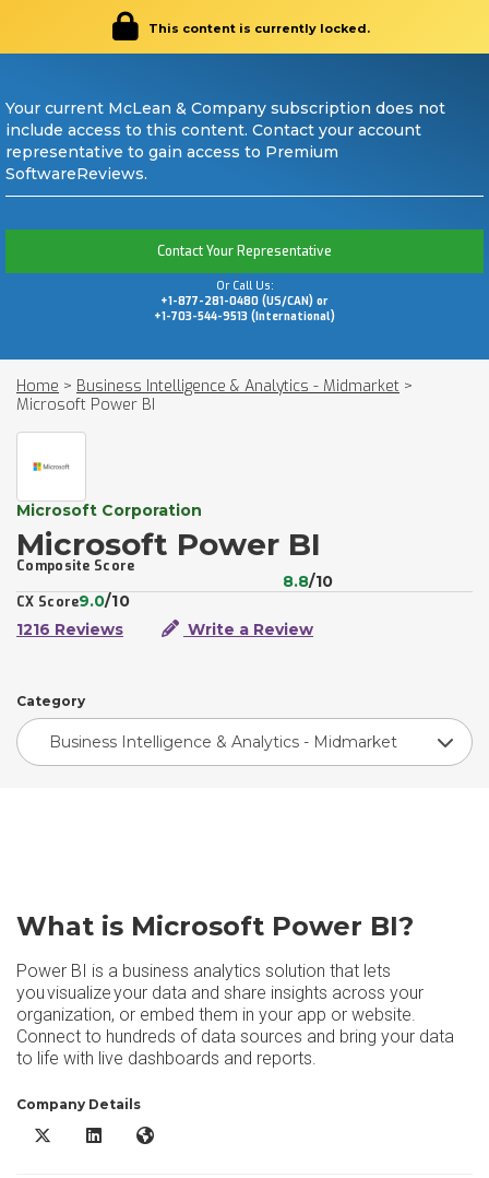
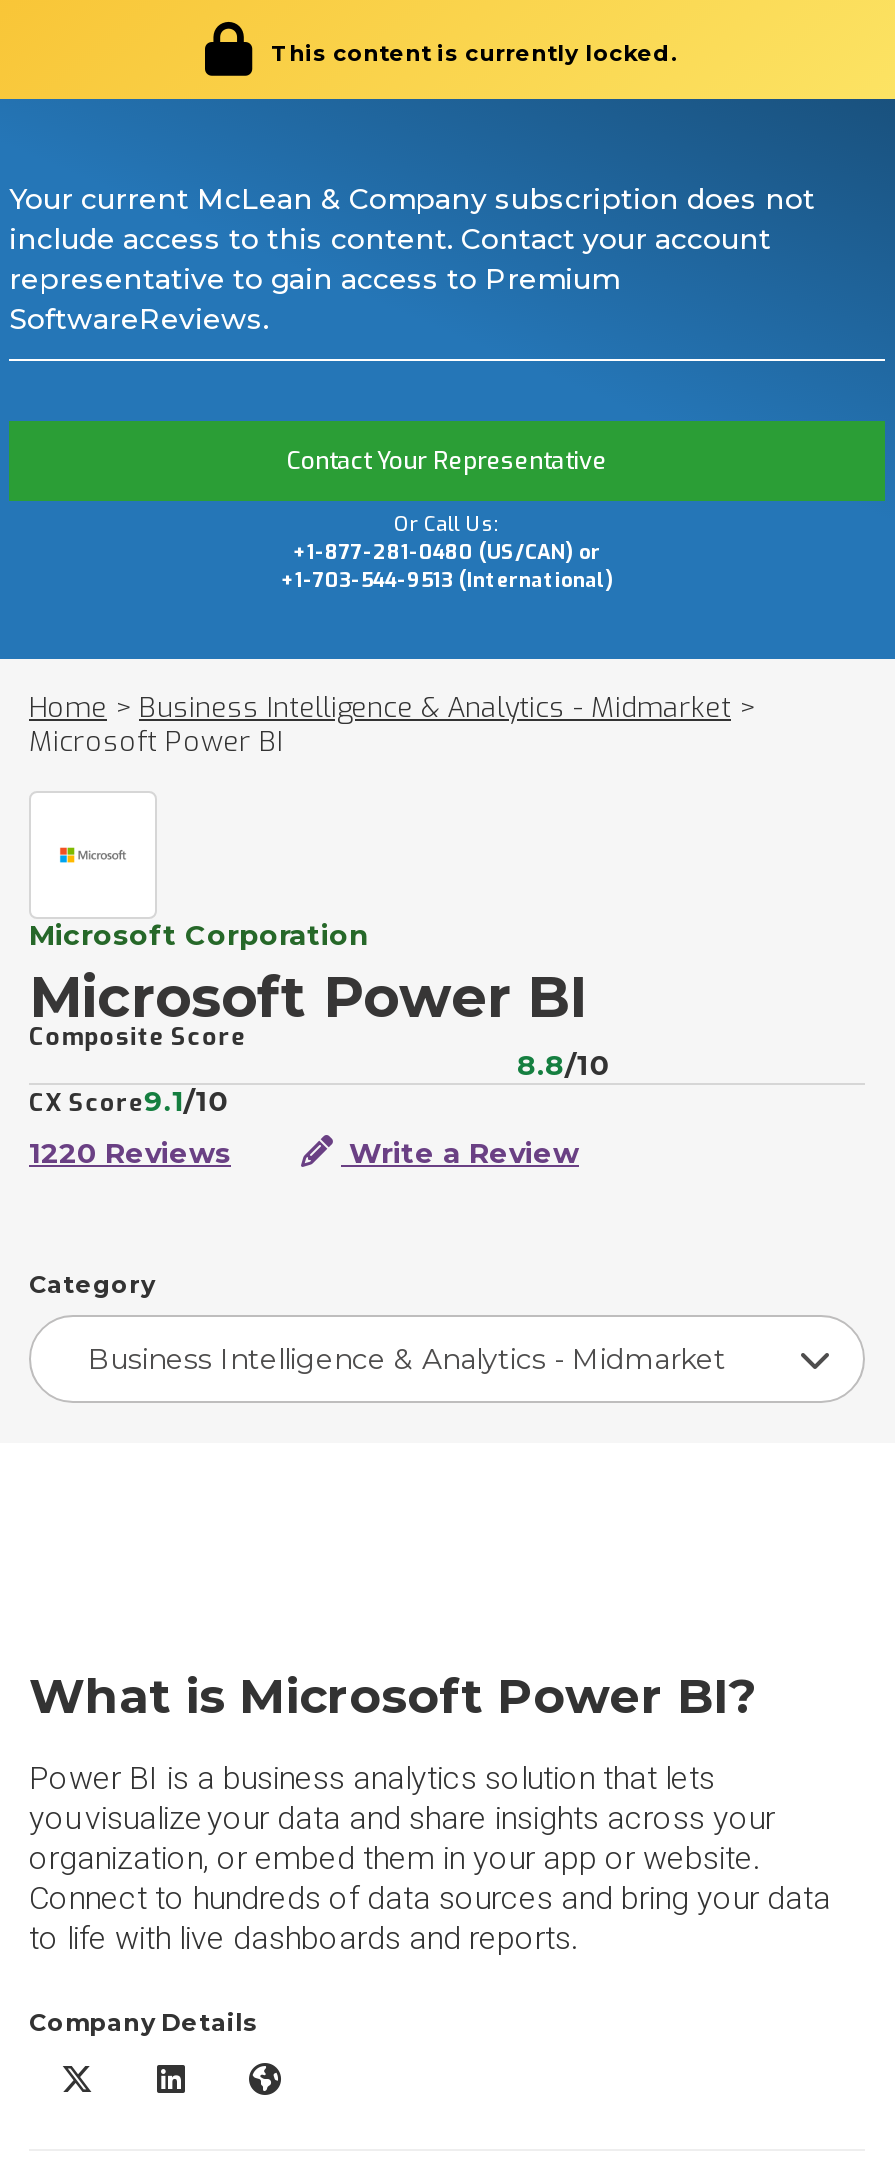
- CX Score9.0/10
+ CX Score9.1/10

- 1216 Reviews
+ 1220 Reviews
